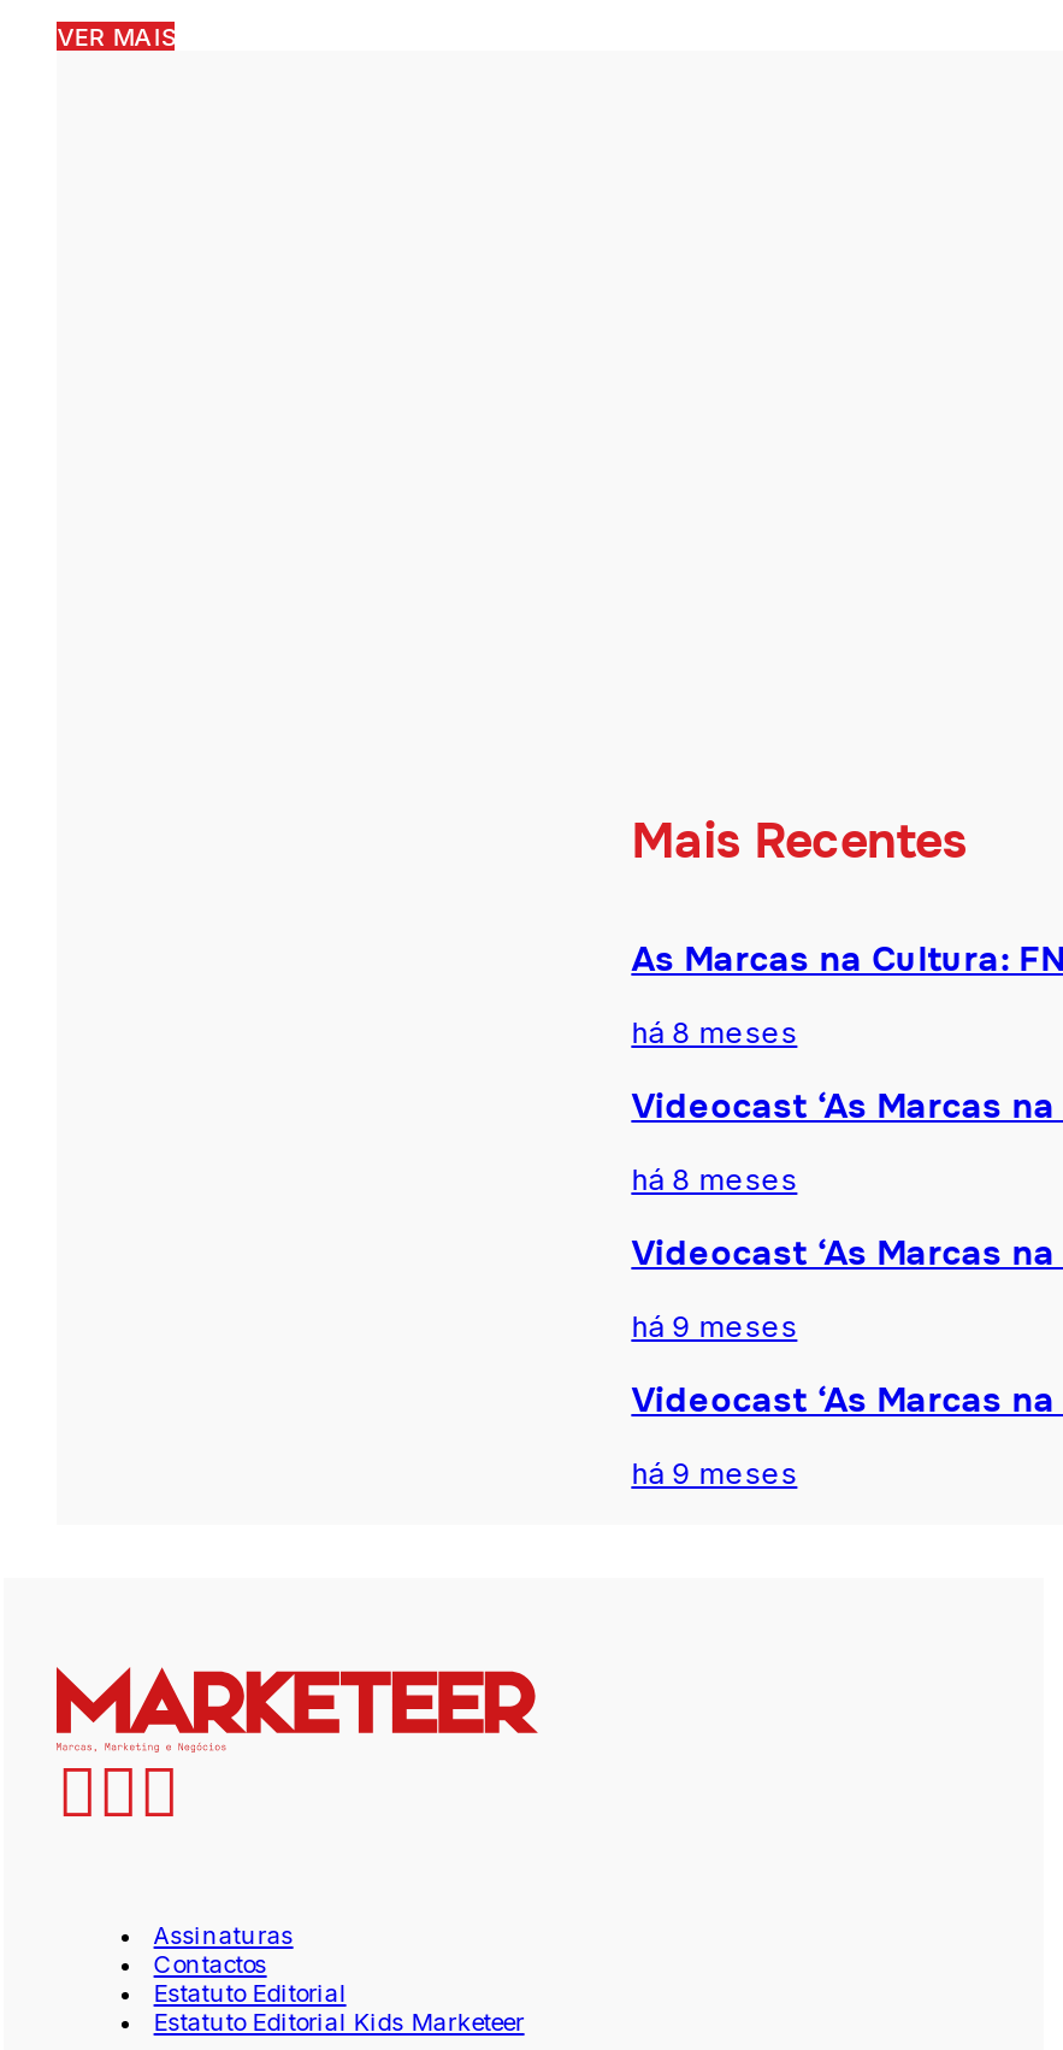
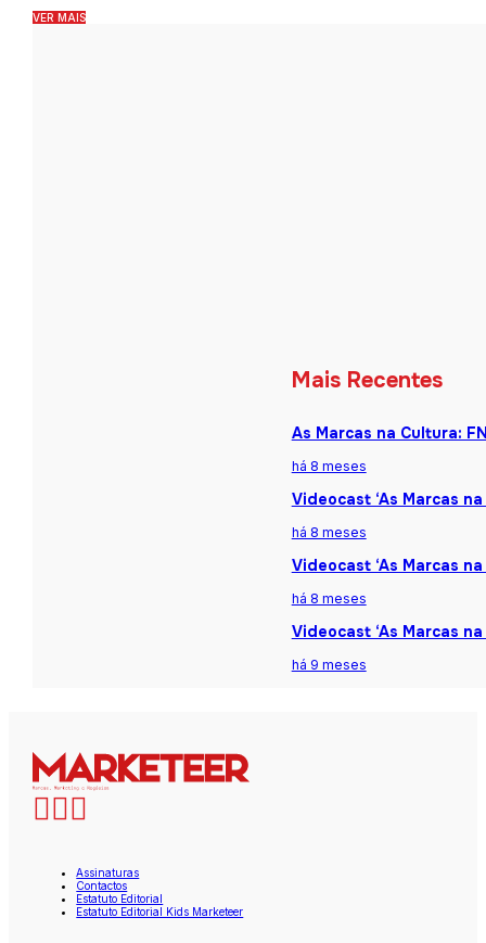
- há 9 meses
+ há 8 meses
